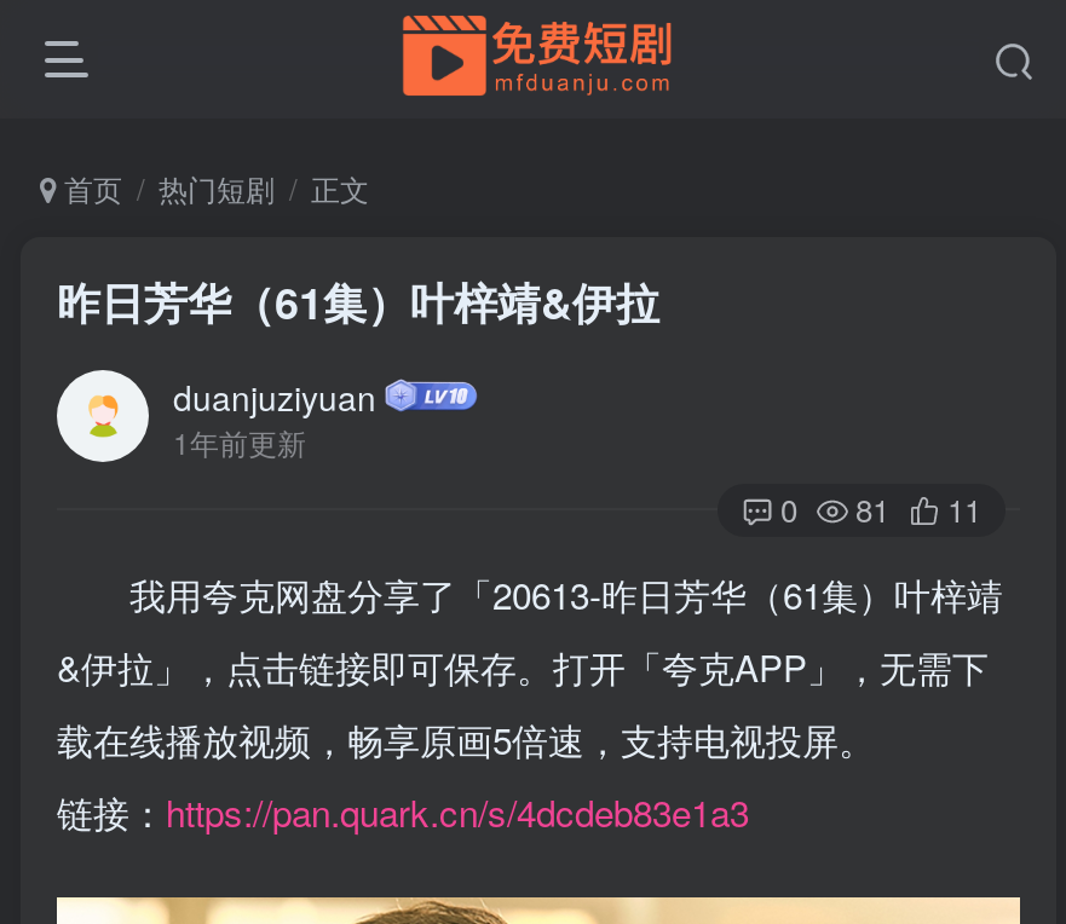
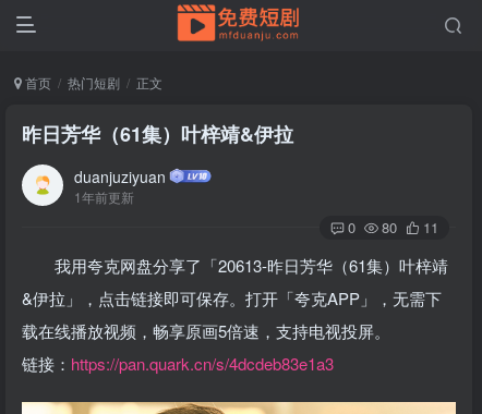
- 0 81 11
+ 0 80 11
